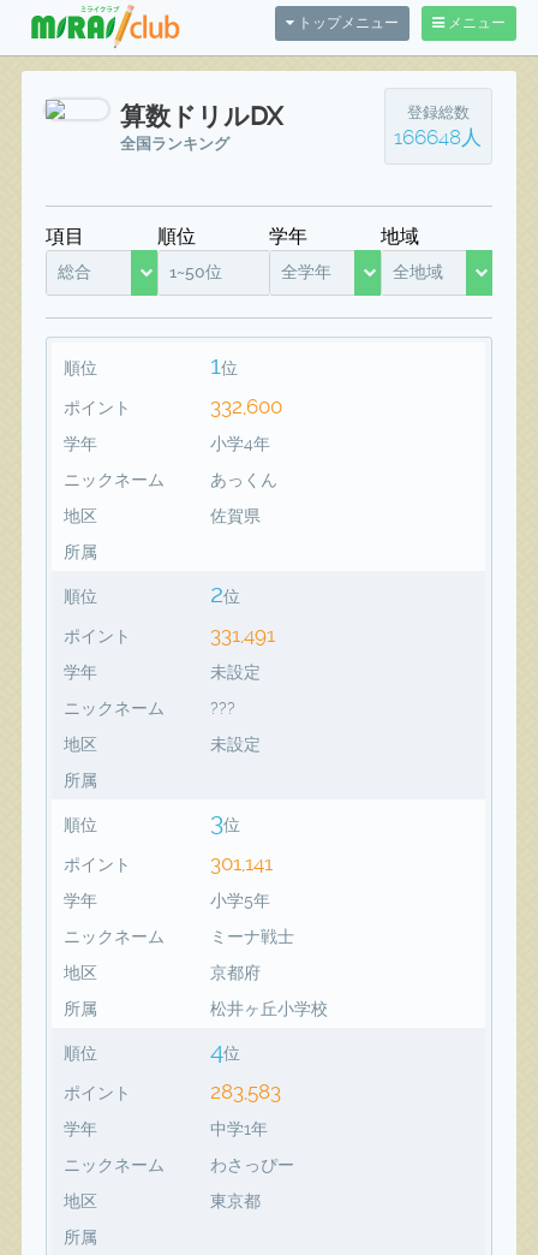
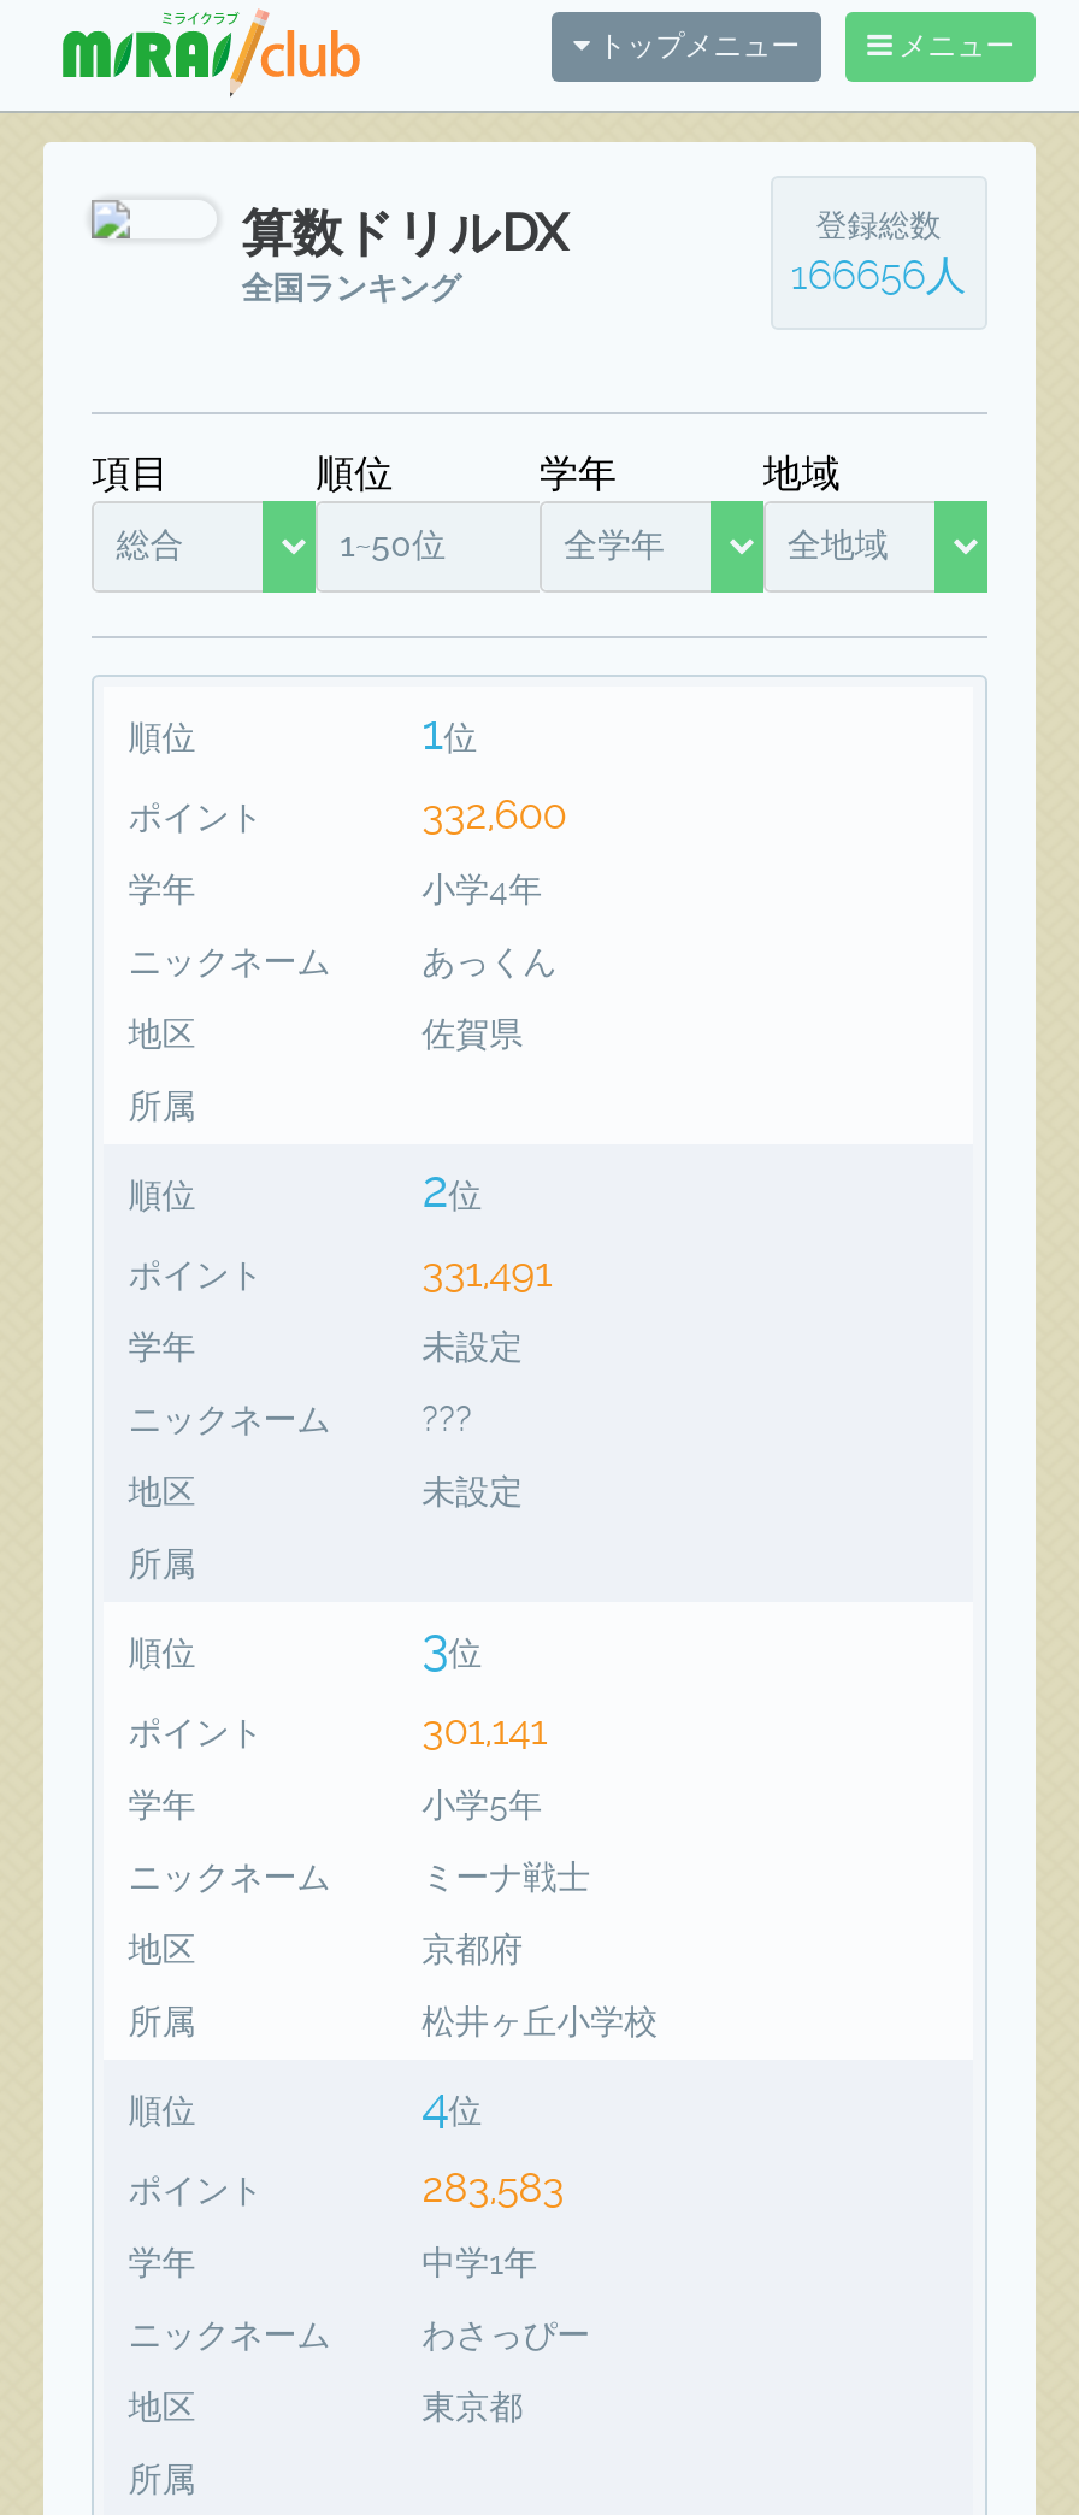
- 166648人
+ 166656人
